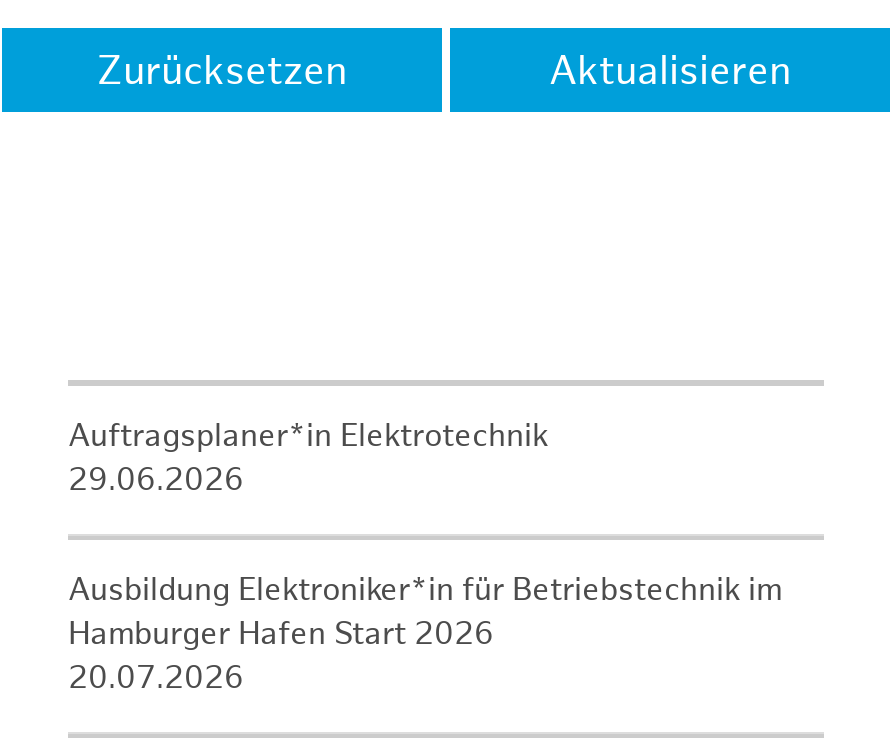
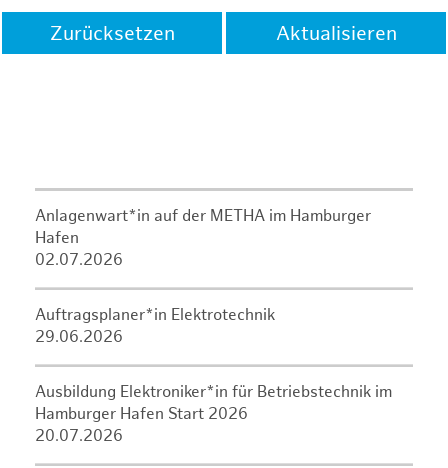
+ Anlagenwart*in auf der METHA im Hamburger
+ Hafen
+ 02.07.2026
